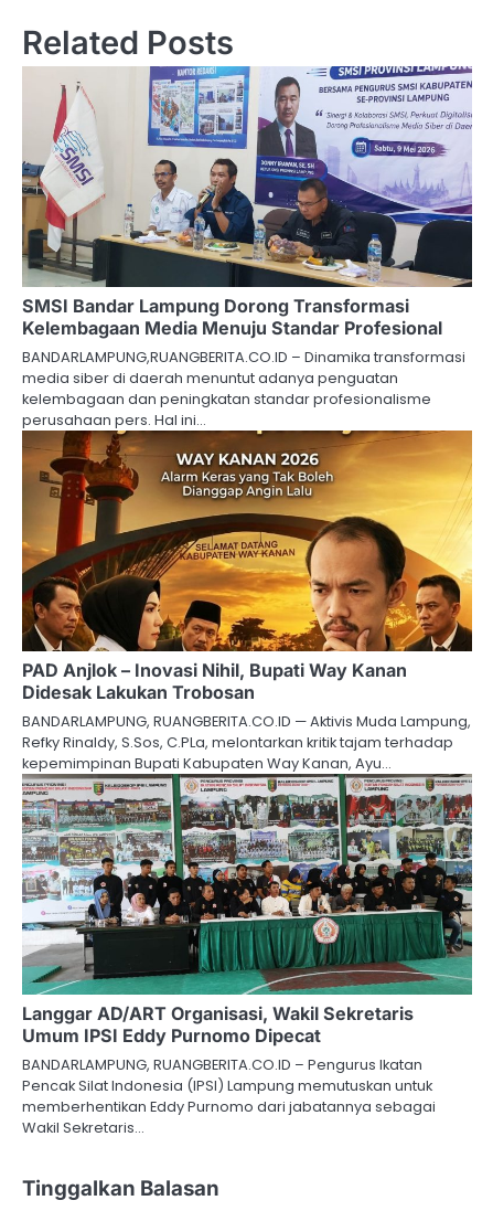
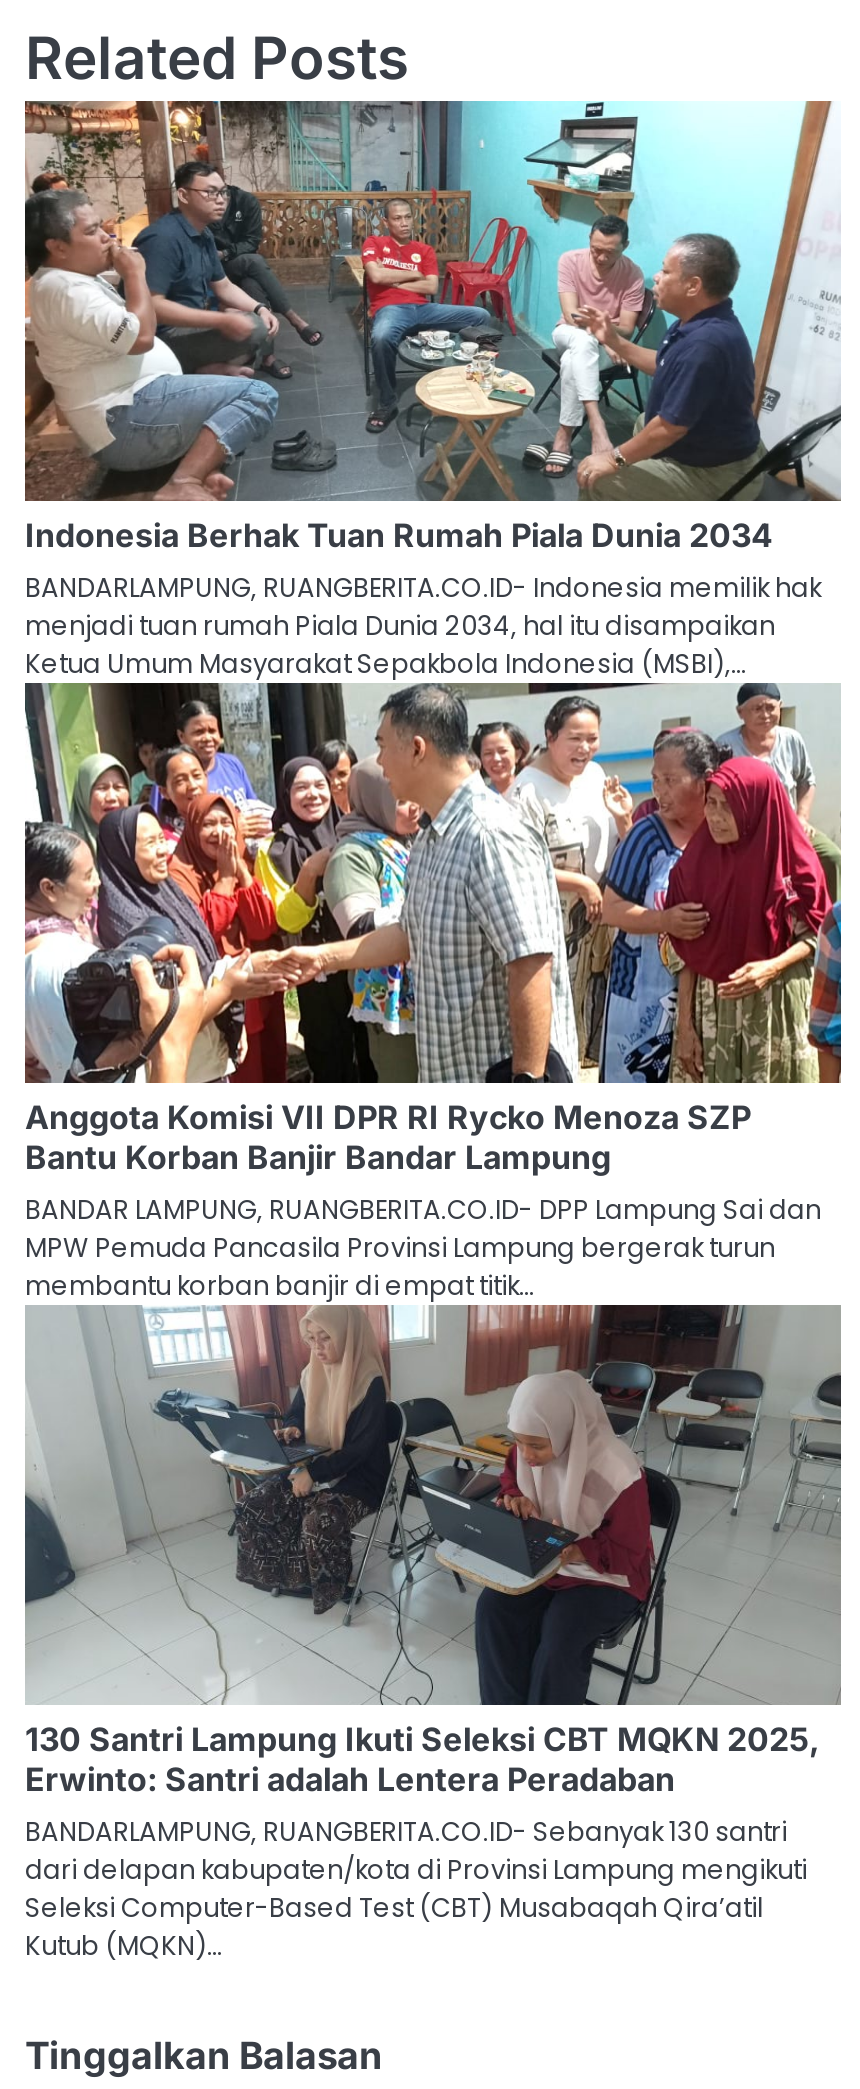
- [image]
- SMSI Bandar Lampung Dorong Transformasi
- Kelembagaan Media Menuju Standar Profesional
- BANDARLAMPUNG,RUANGBERITA.CO.ID – Dinamika transformasi
- media siber di daerah menuntut adanya penguatan
- kelembagaan dan peningkatan standar profesionalisme
- perusahaan pers. Hal ini…
+ [image]
+ Indonesia Berhak Tuan Rumah Piala Dunia 2034
+ BANDARLAMPUNG, RUANGBERITA.CO.ID- Indonesia memilik hak
+ menjadi tuan rumah Piala Dunia 2034, hal itu disampaikan
+ Ketua Umum Masyarakat Sepakbola Indonesia (MSBI),…

- [image]
- PAD Anjlok – Inovasi Nihil, Bupati Way Kanan
- Didesak Lakukan Trobosan
- BANDARLAMPUNG, RUANGBERITA.CO.ID — Aktivis Muda Lampung,
- Refky Rinaldy, S.Sos, C.PLa, melontarkan kritik tajam terhadap
- kepemimpinan Bupati Kabupaten Way Kanan, Ayu…
+ [image]
+ Anggota Komisi VII DPR RI Rycko Menoza SZP
+ Bantu Korban Banjir Bandar Lampung
+ BANDAR LAMPUNG, RUANGBERITA.CO.ID- DPP Lampung Sai dan
+ MPW Pemuda Pancasila Provinsi Lampung bergerak turun
+ membantu korban banjir di empat titik…

- [image]
+ [image]

- Langgar AD/ART Organisasi, Wakil Sekretaris
- Umum IPSI Eddy Purnomo Dipecat
- BANDARLAMPUNG, RUANGBERITA.CO.ID – Pengurus Ikatan
- Pencak Silat Indonesia (IPSI) Lampung memutuskan untuk
- memberhentikan Eddy Purnomo dari jabatannya sebagai
- Wakil Sekretaris…
+ 130 Santri Lampung Ikuti Seleksi CBT MQKN 2025,
+ Erwinto: Santri adalah Lentera Peradaban
+ BANDARLAMPUNG, RUANGBERITA.CO.ID- Sebanyak 130 santri
+ dari delapan kabupaten/kota di Provinsi Lampung mengikuti
+ Seleksi Computer-Based Test (CBT) Musabaqah Qira’atil
+ Kutub (MQKN)…
